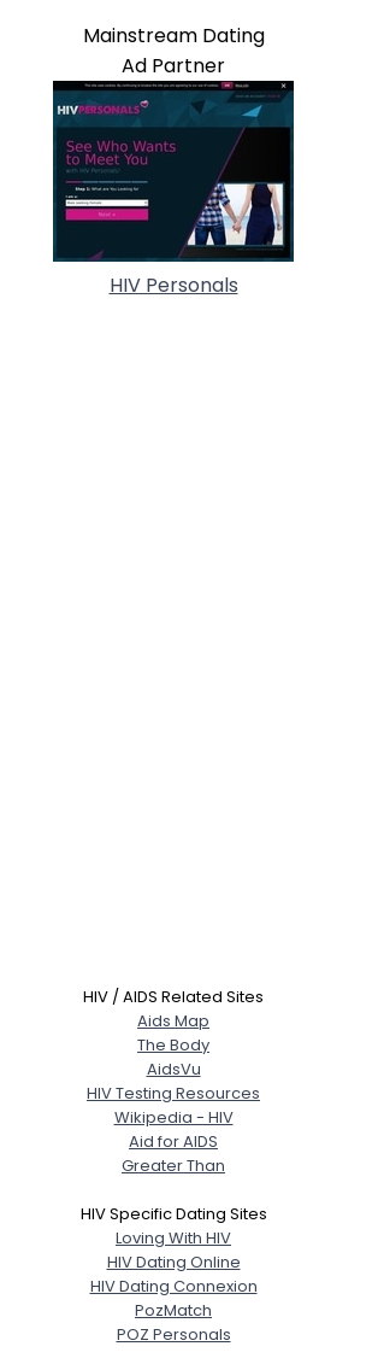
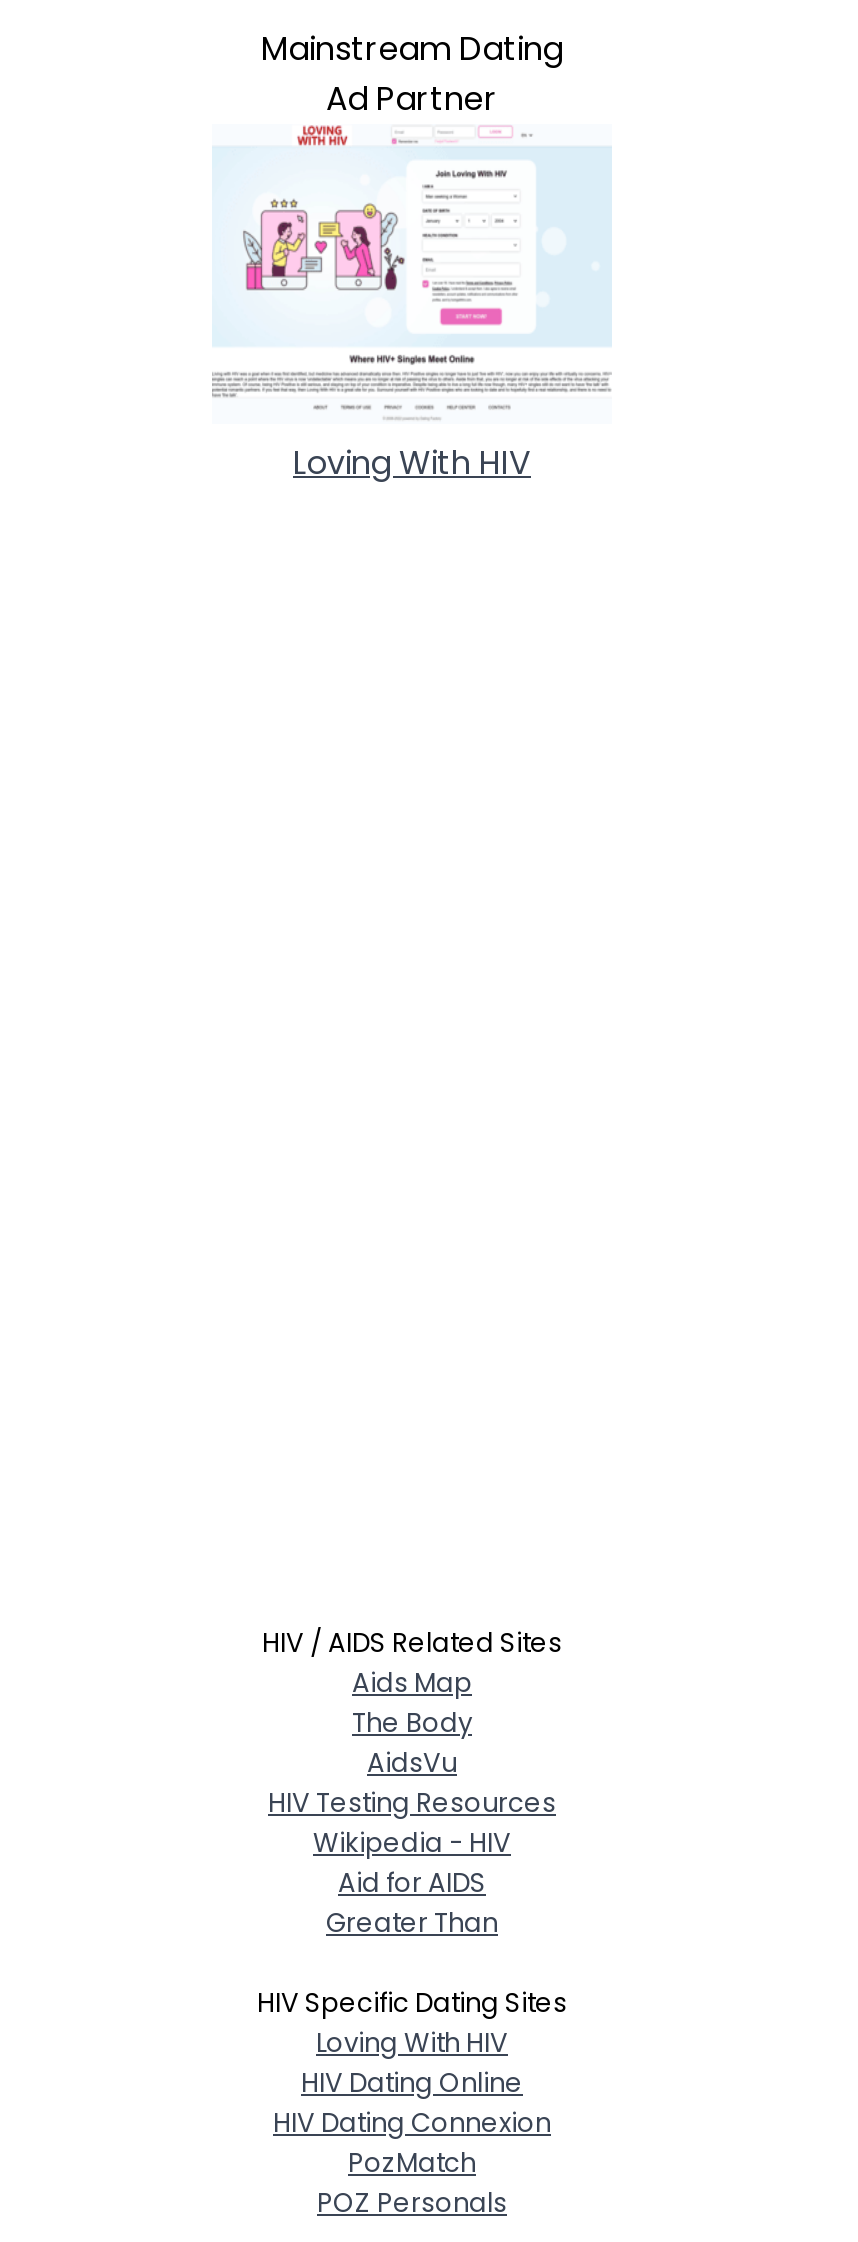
- [image]
- HIV Personals
+ [image]
+ Loving With HIV
